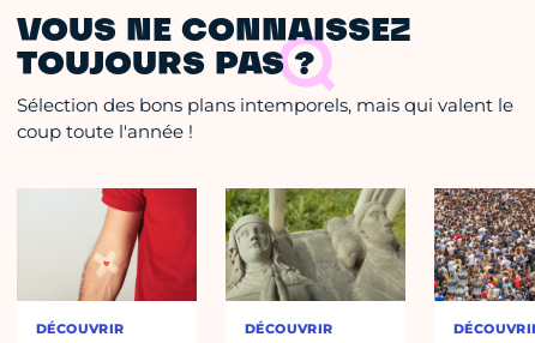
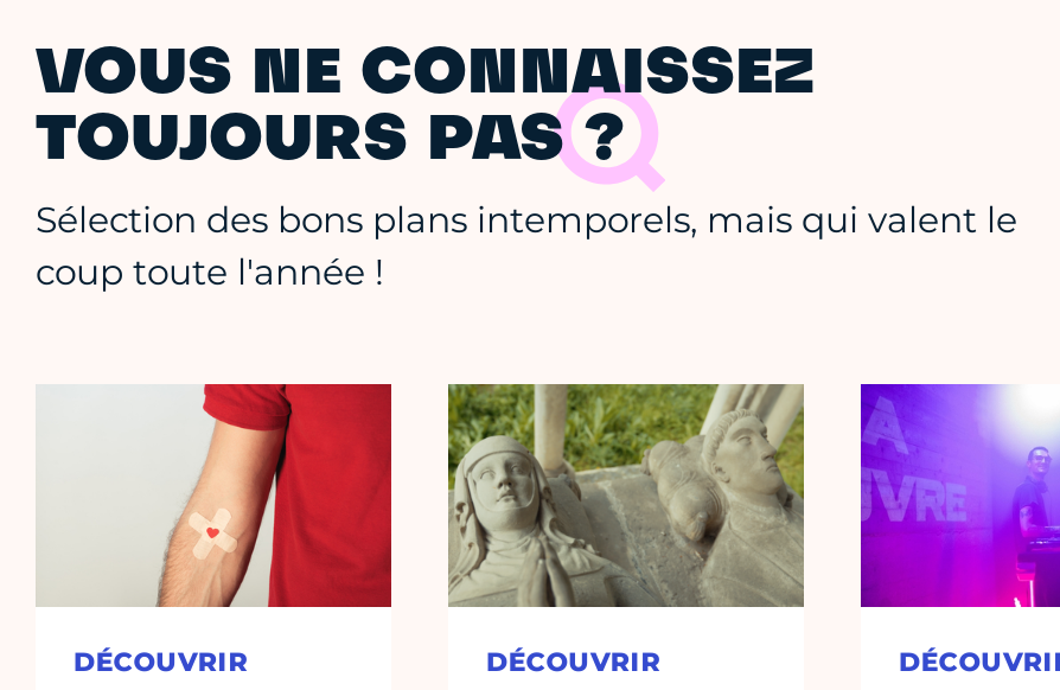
- [image]
+ [image]
